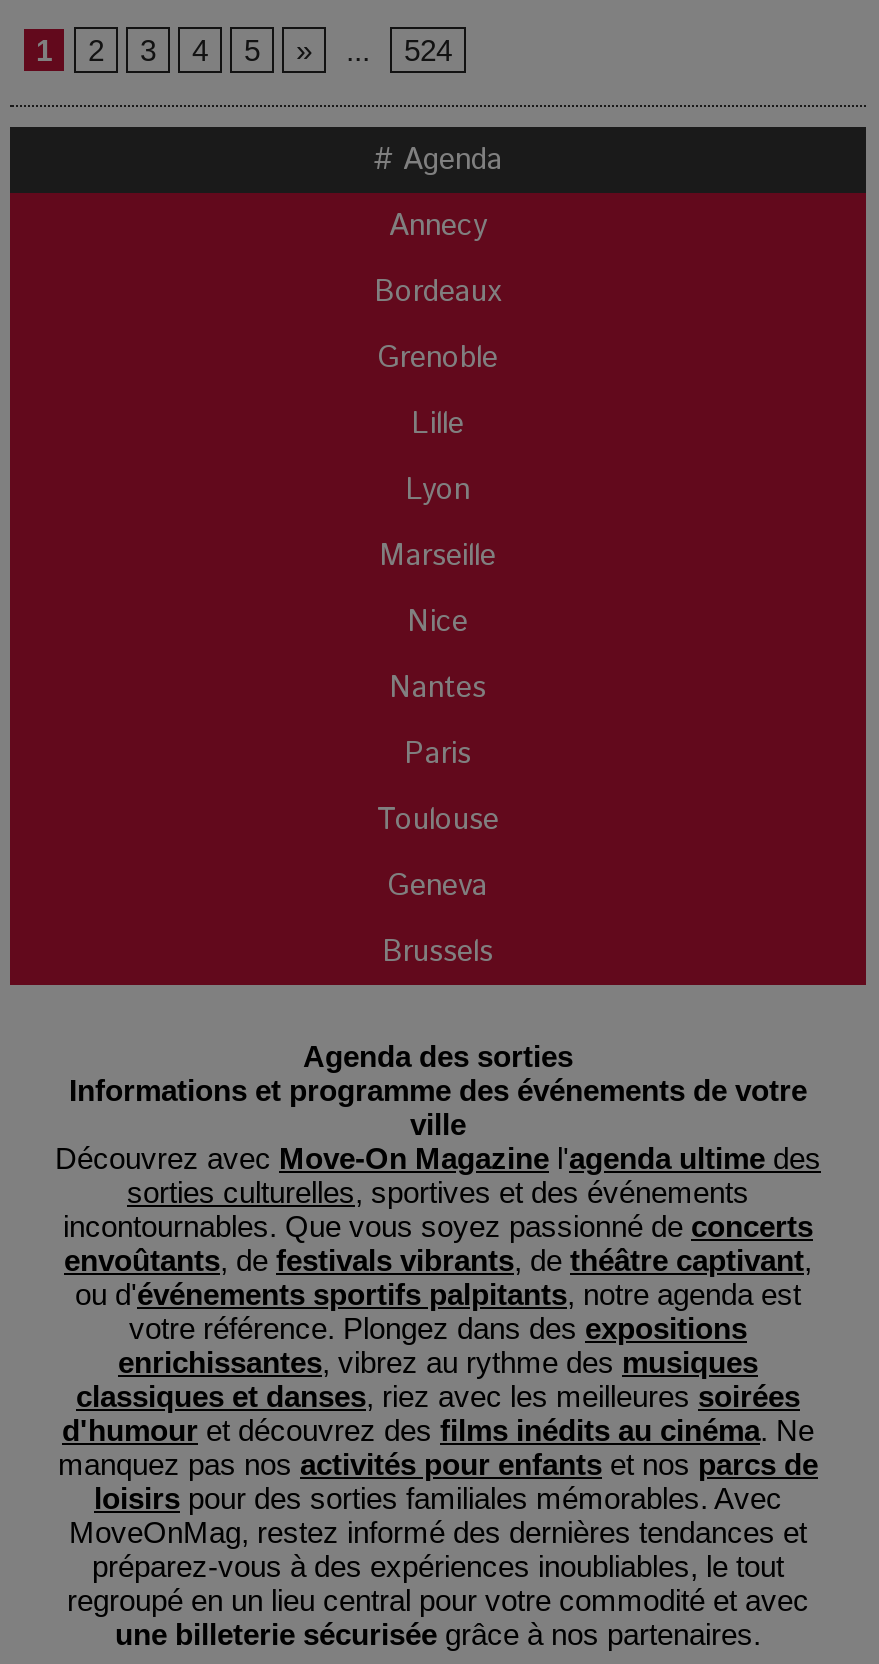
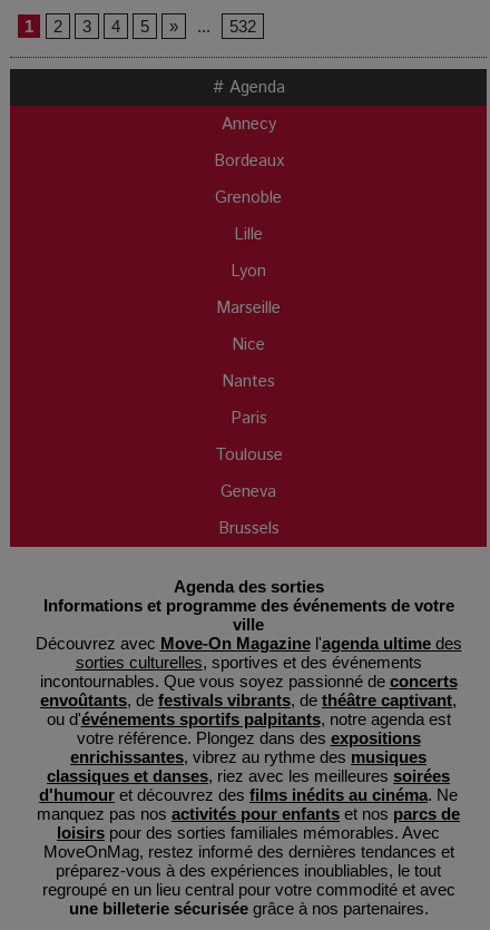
- 524
+ 532
